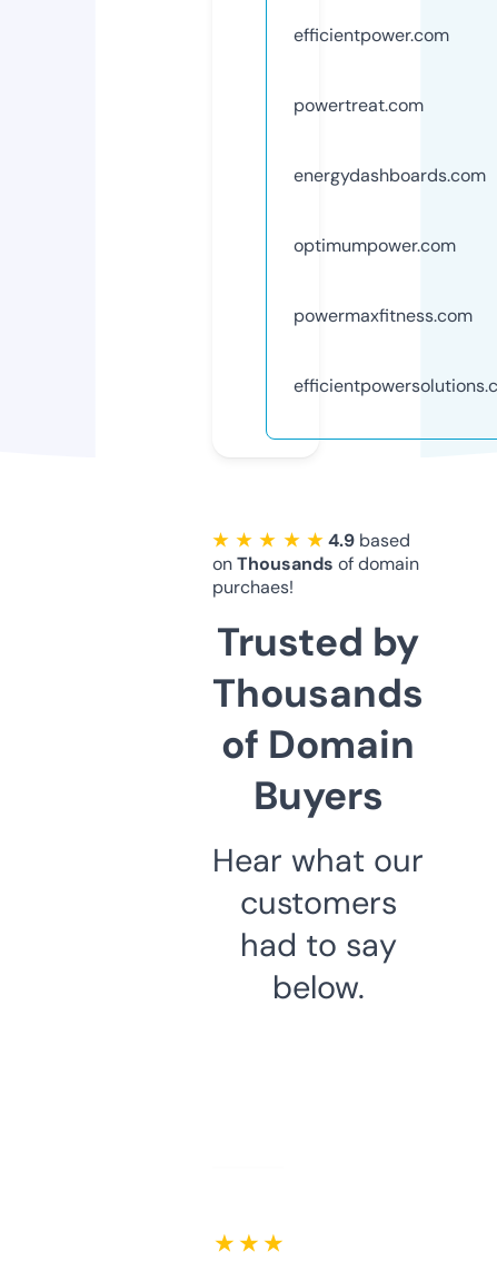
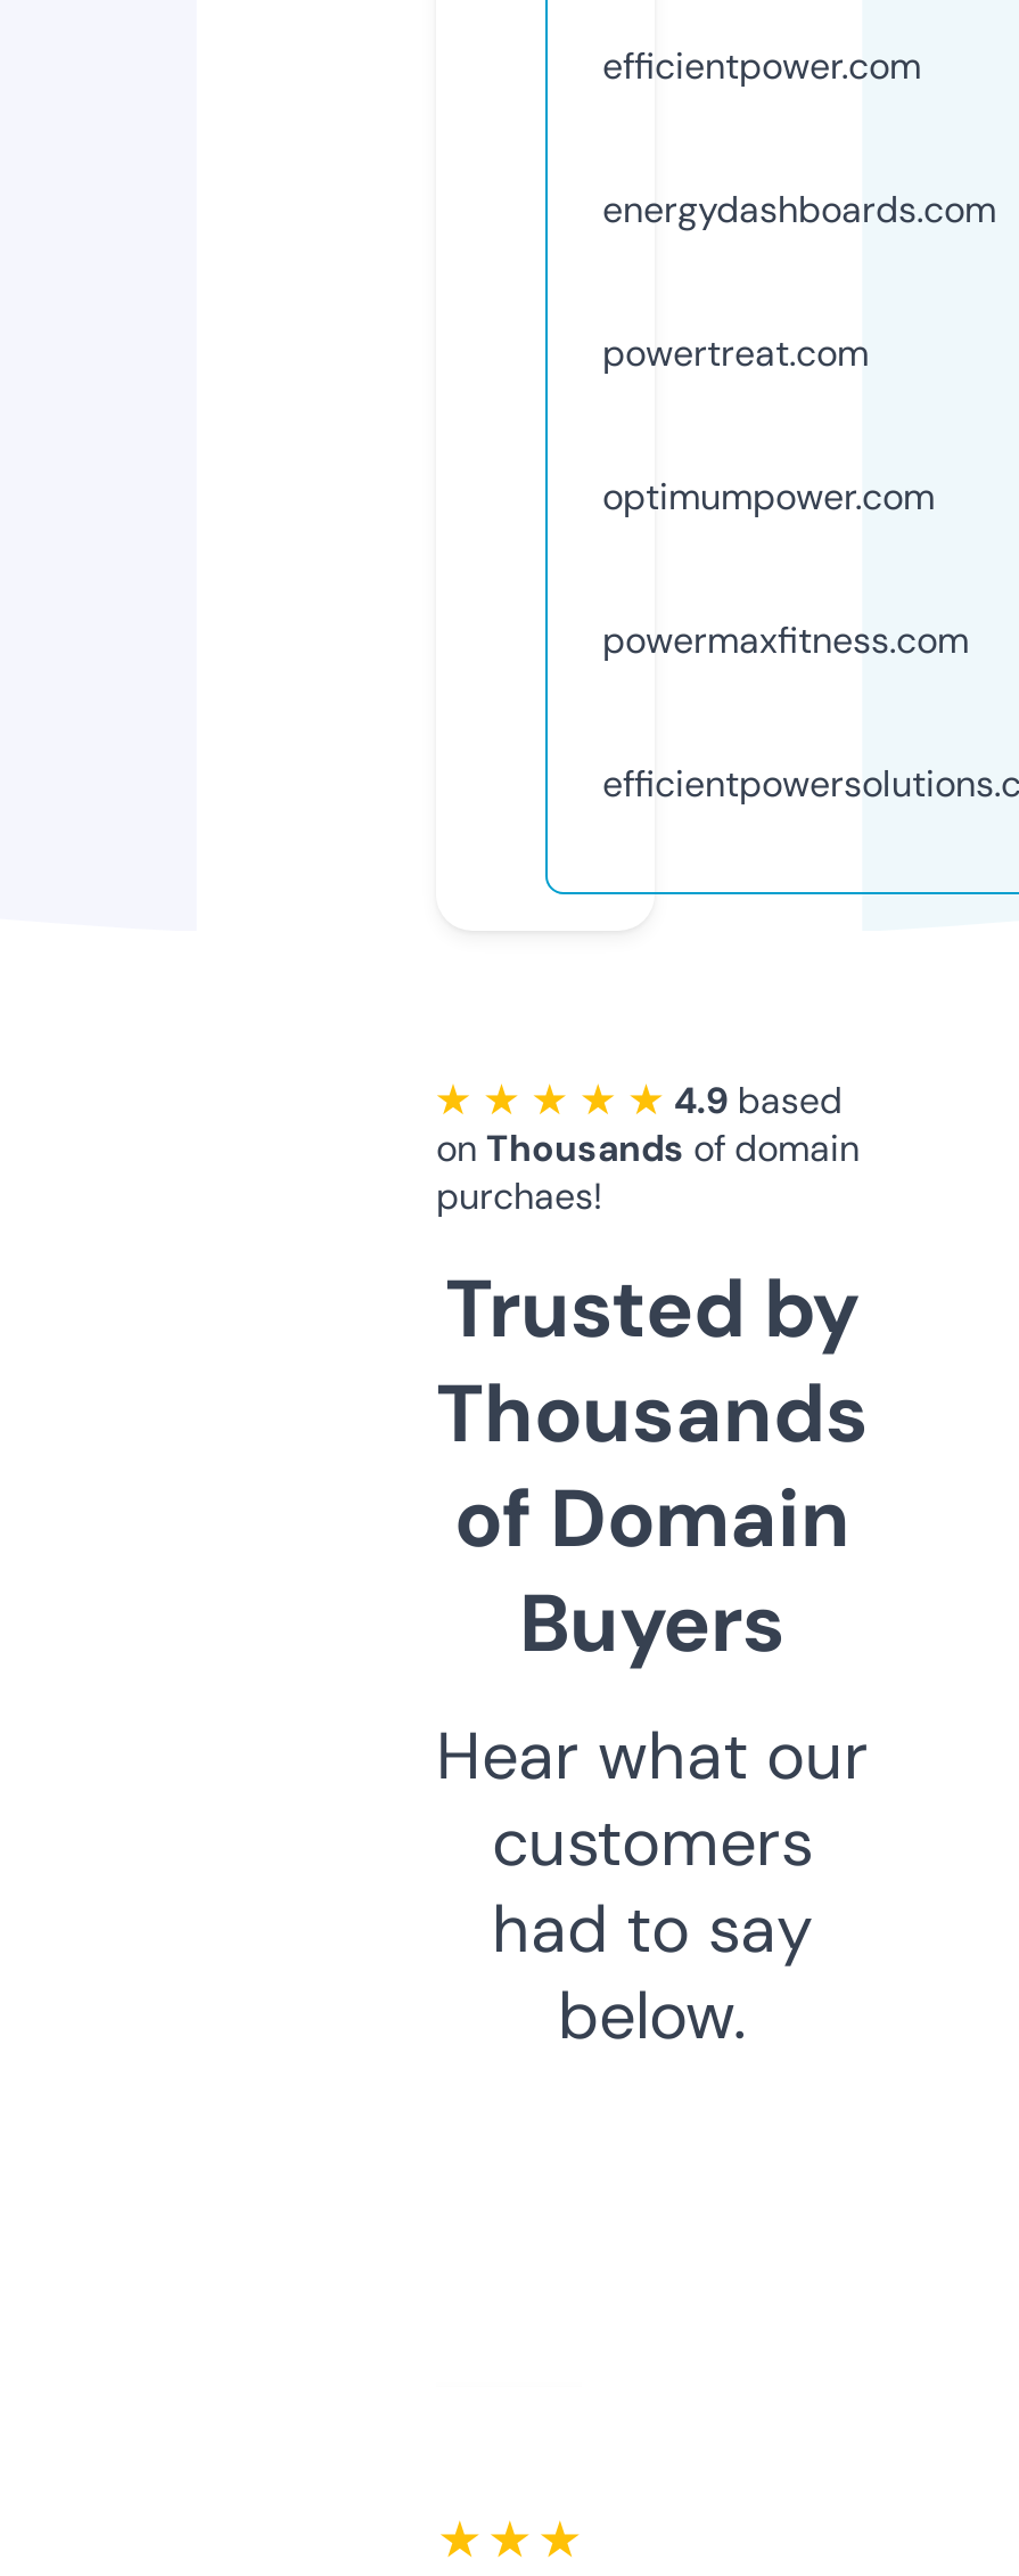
moved down: powertreat.com

moved up: energydashboards.com
